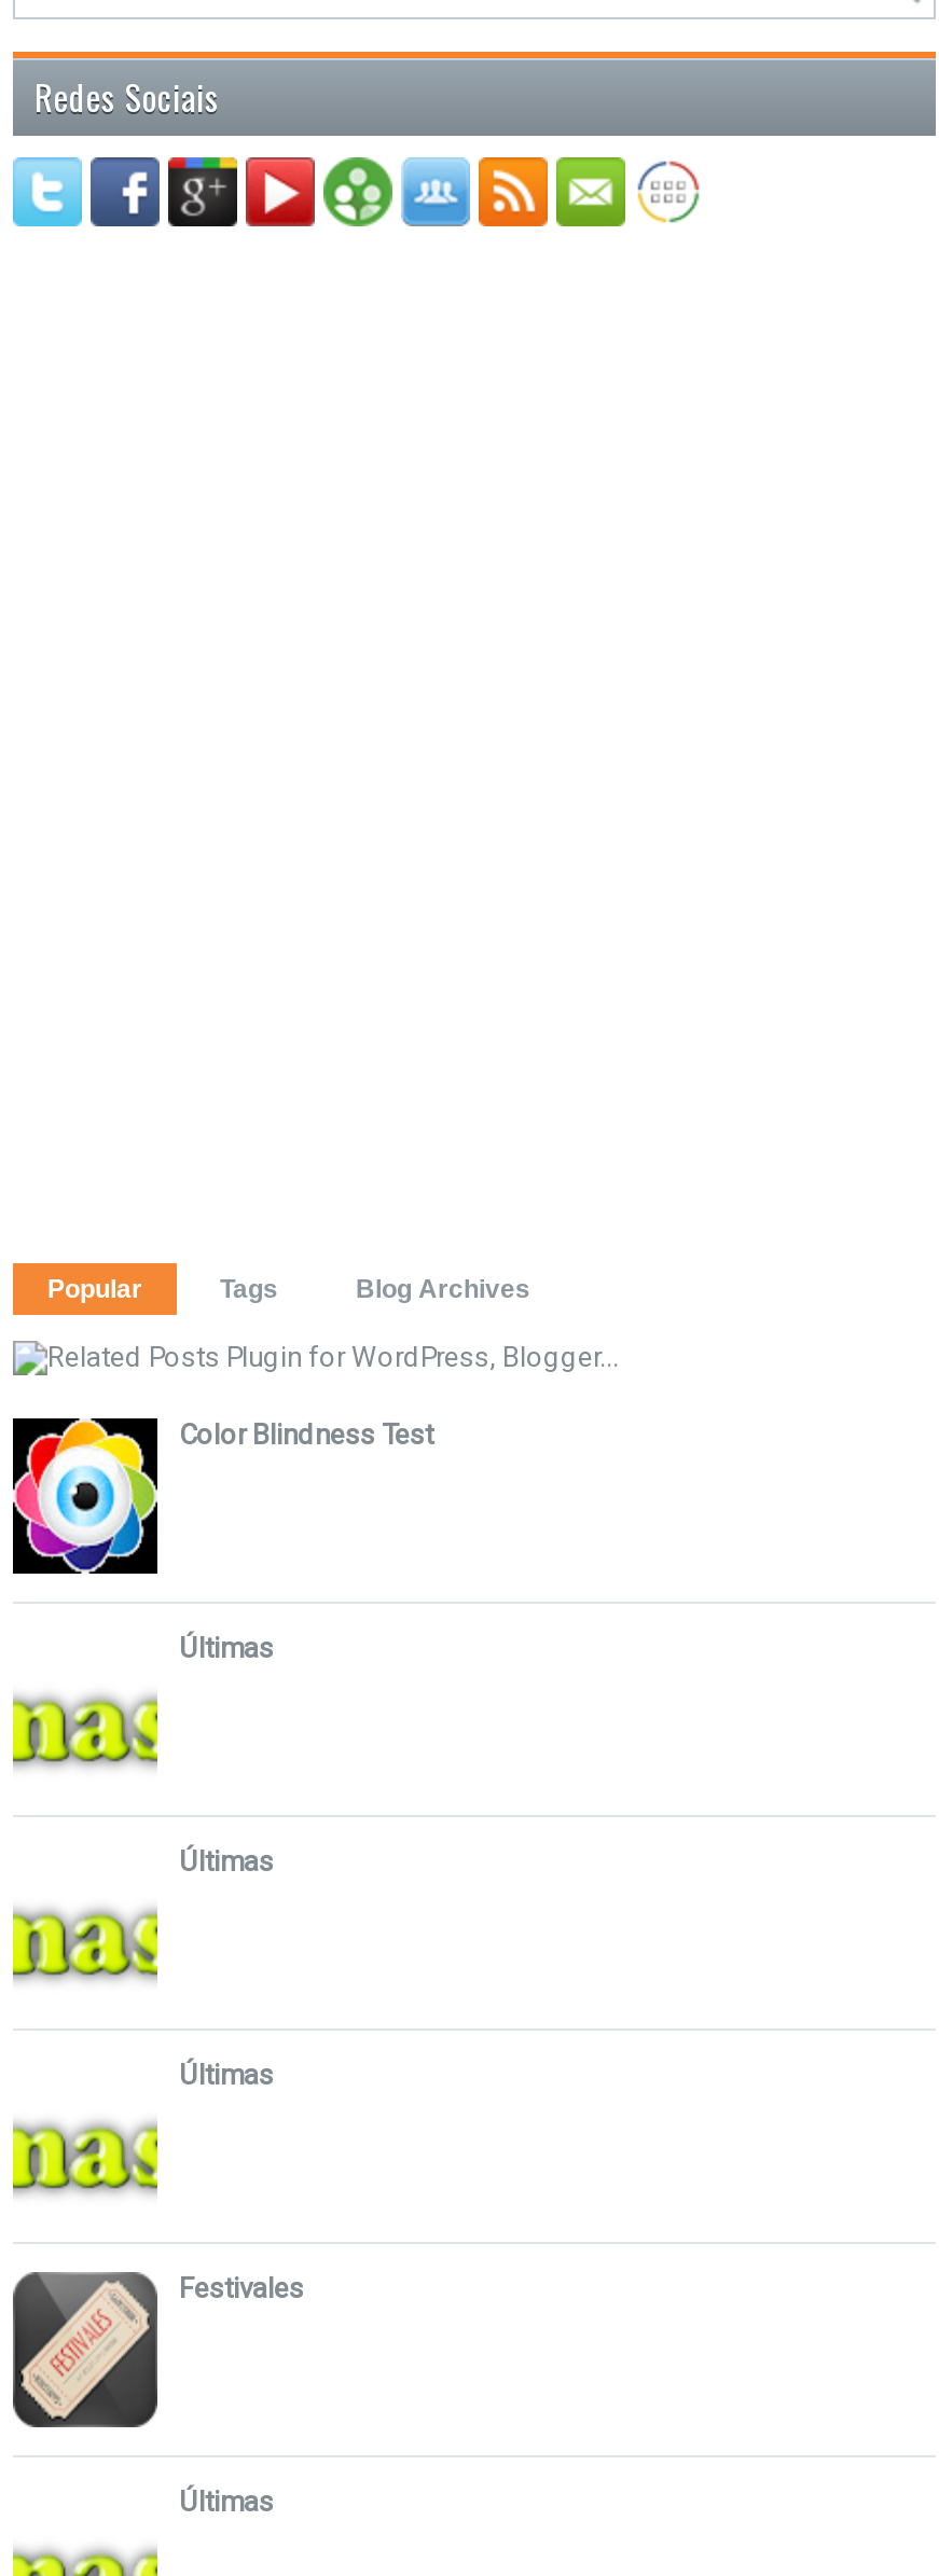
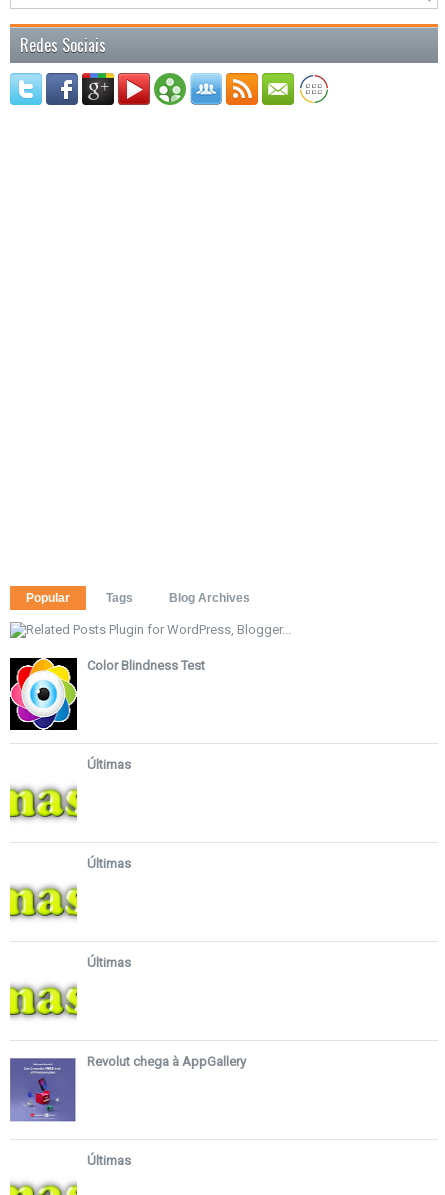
- [image]
- Festivales
+ [image]
+ Revolut chega à AppGallery
